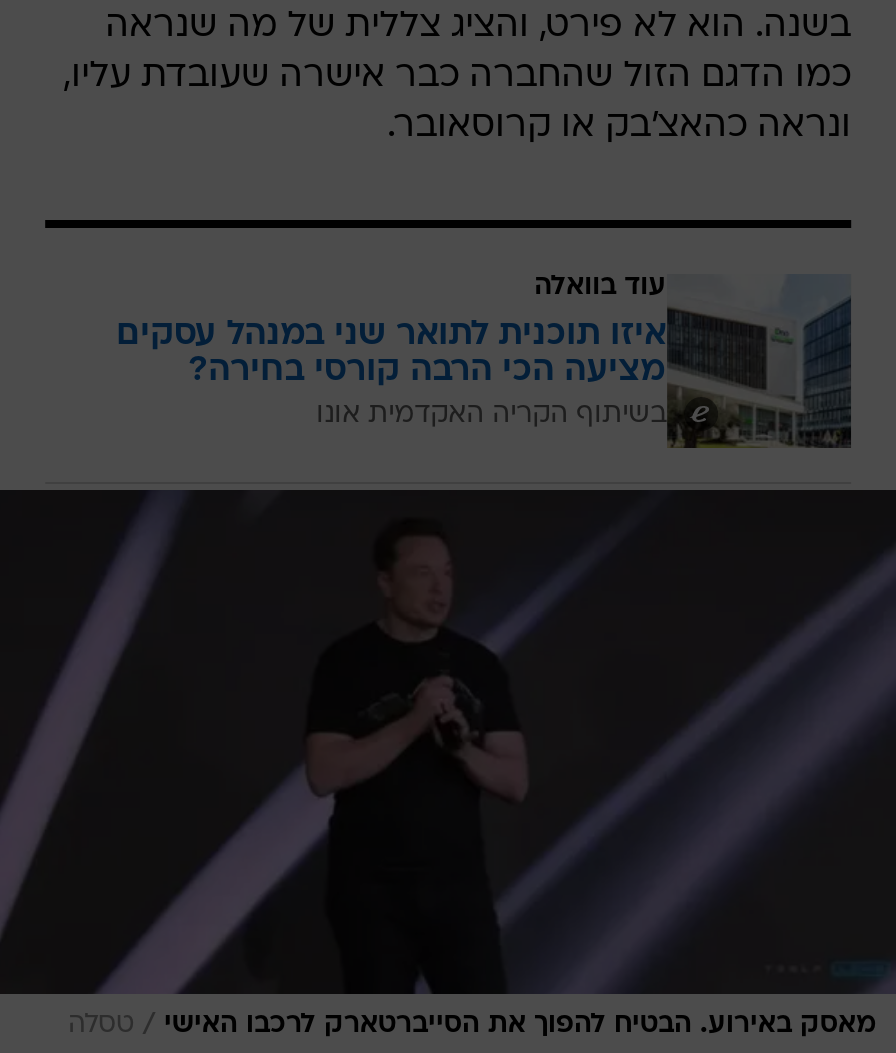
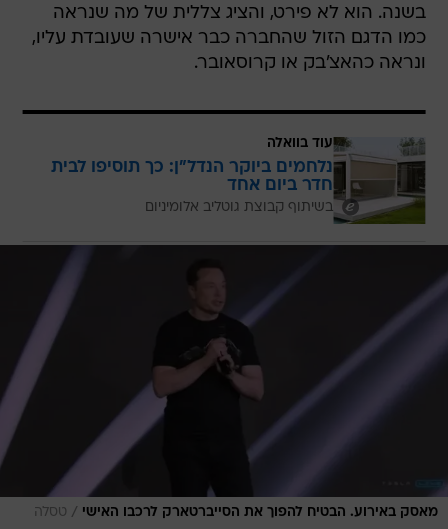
- [image]
- איזו תוכנית לתואר שני במנהל עסקים
- מציעה הכי הרבה קורסי בחירה?
- בשיתוף הקריה האקדמית אונו
+ [image]
+ נלחמים ביוקר הנדל"ן: כך תוסיפו לבית
+ חדר ביום אחד
+ בשיתוף קבוצת גוטליב אלומיניום
